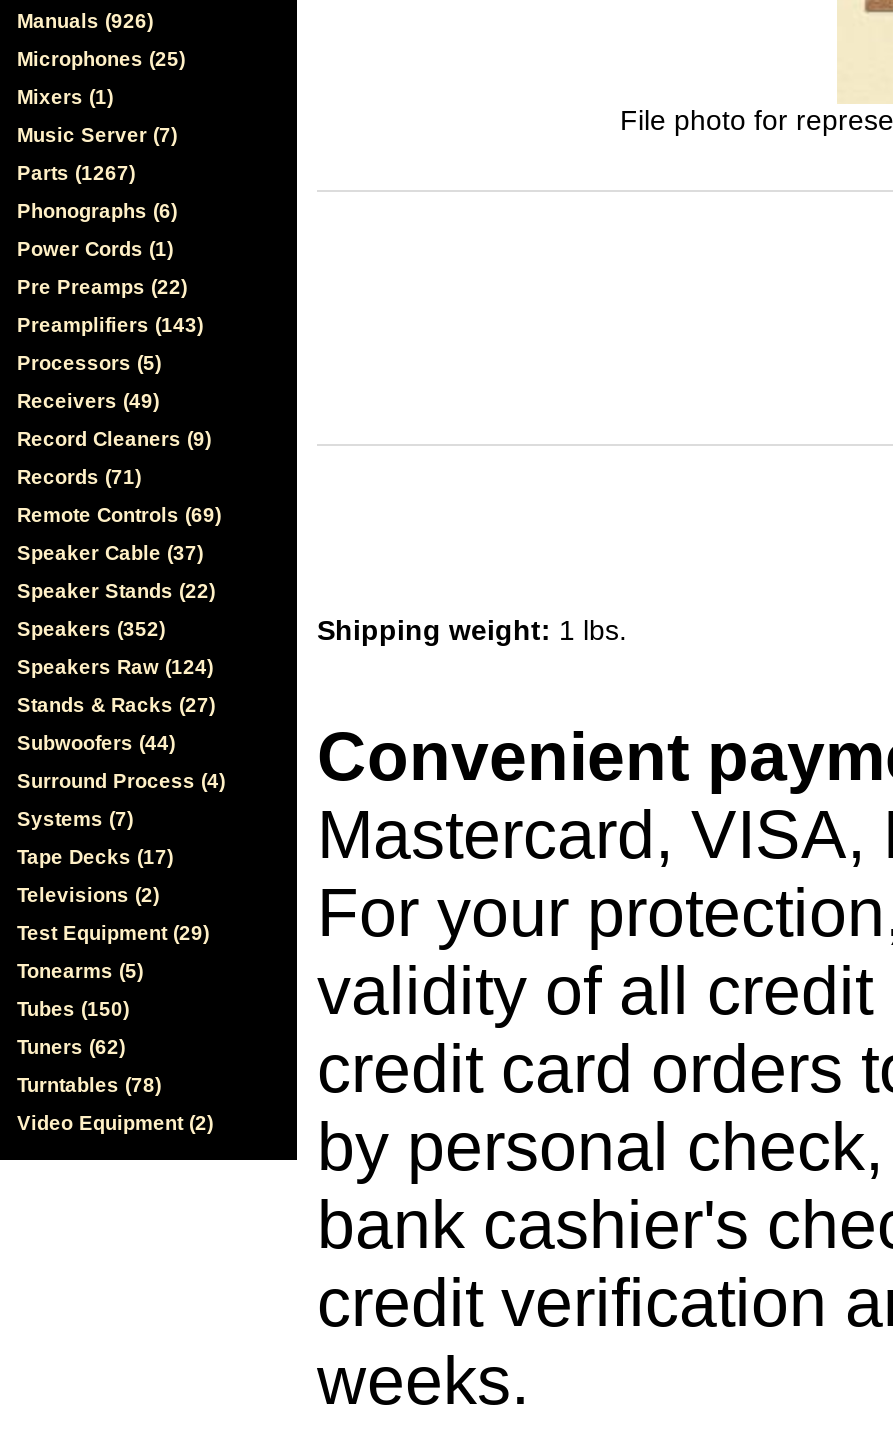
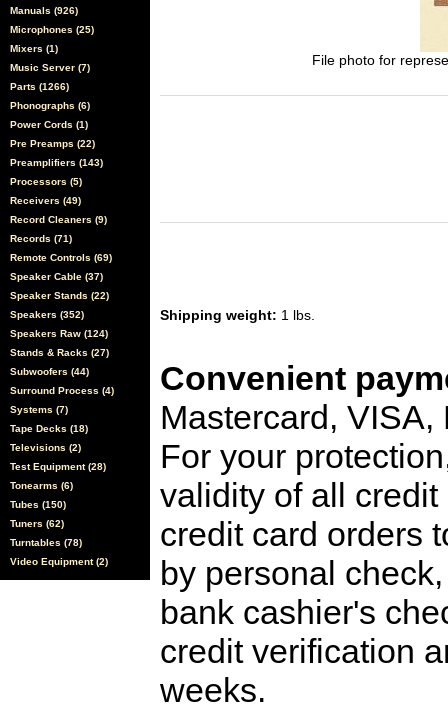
- Parts (1267)
+ Parts (1266)

- Tape Decks (17)
+ Tape Decks (18)

- Test Equipment (29)
+ Test Equipment (28)

- Tonearms (5)
+ Tonearms (6)
